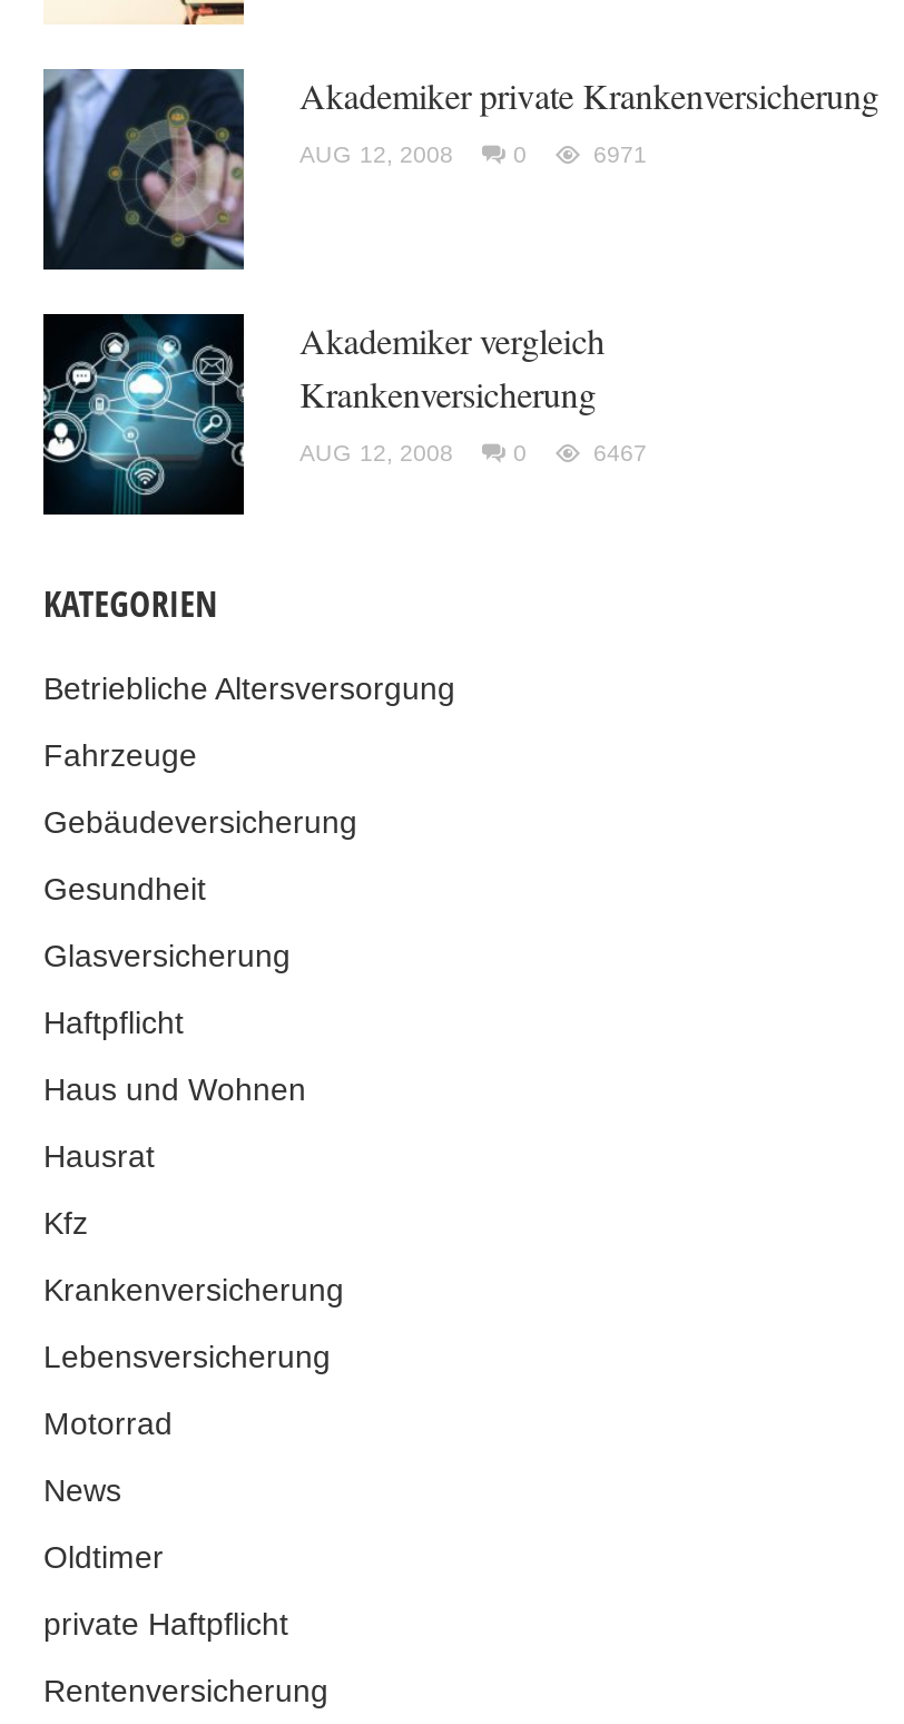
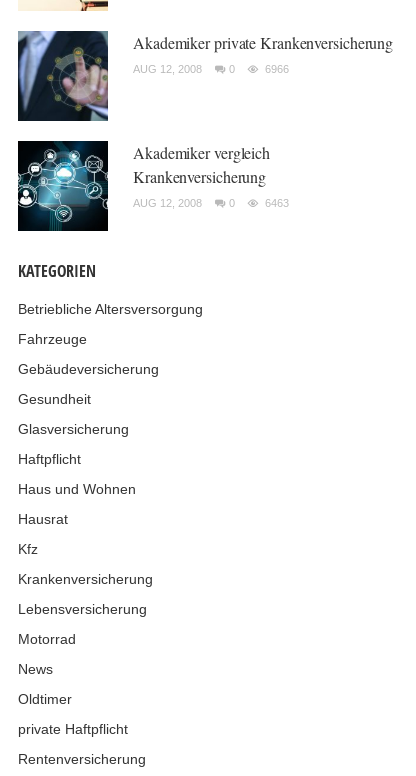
- 6971
+ 6966

- 6467
+ 6463
